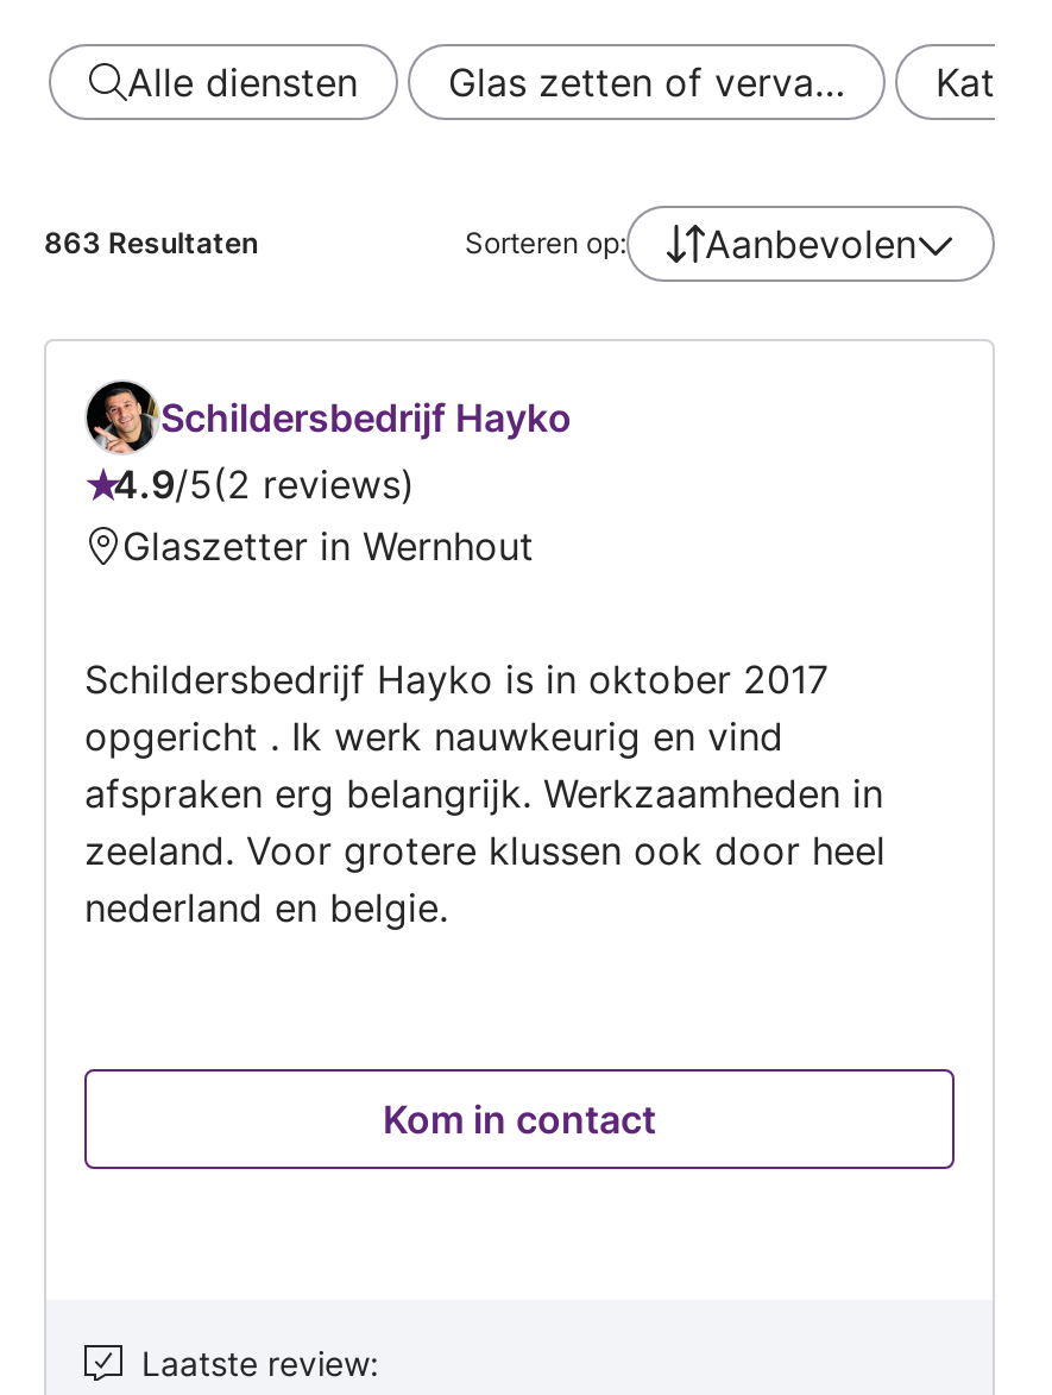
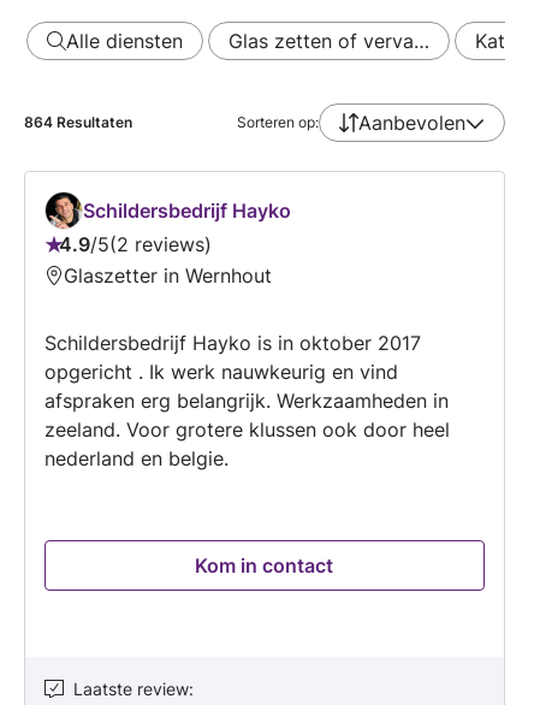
- 863 Resultaten
+ 864 Resultaten
